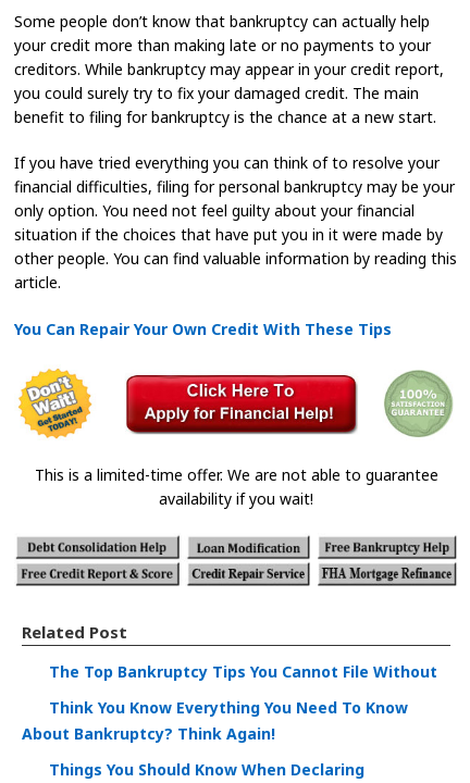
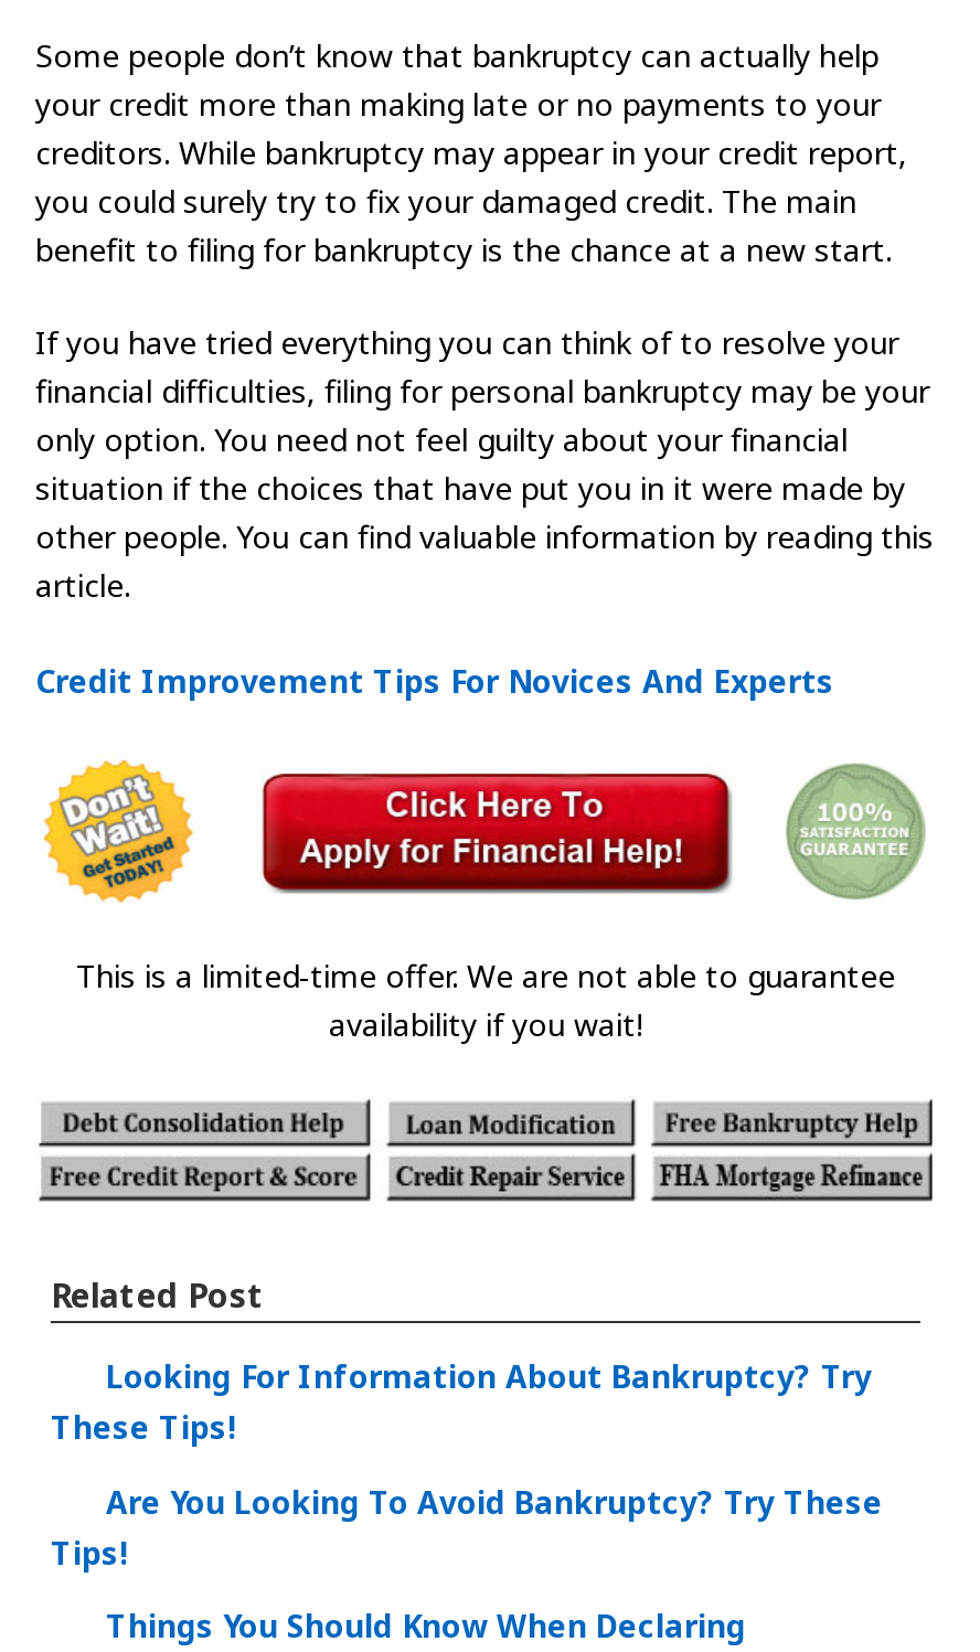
- You Can Repair Your Own Credit With These Tips
+ Credit Improvement Tips For Novices And Experts

- The Top Bankruptcy Tips You Cannot File Without
+ Looking For Information About Bankruptcy? Try
+ These Tips!

- Think You Know Everything You Need To Know
- About Bankruptcy? Think Again!
+ Are You Looking To Avoid Bankruptcy? Try These
+ Tips!
